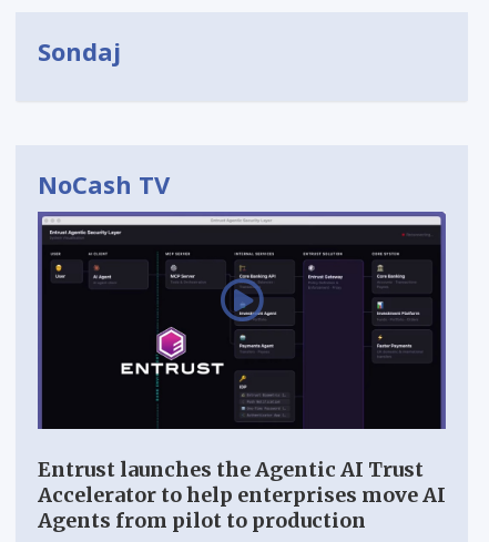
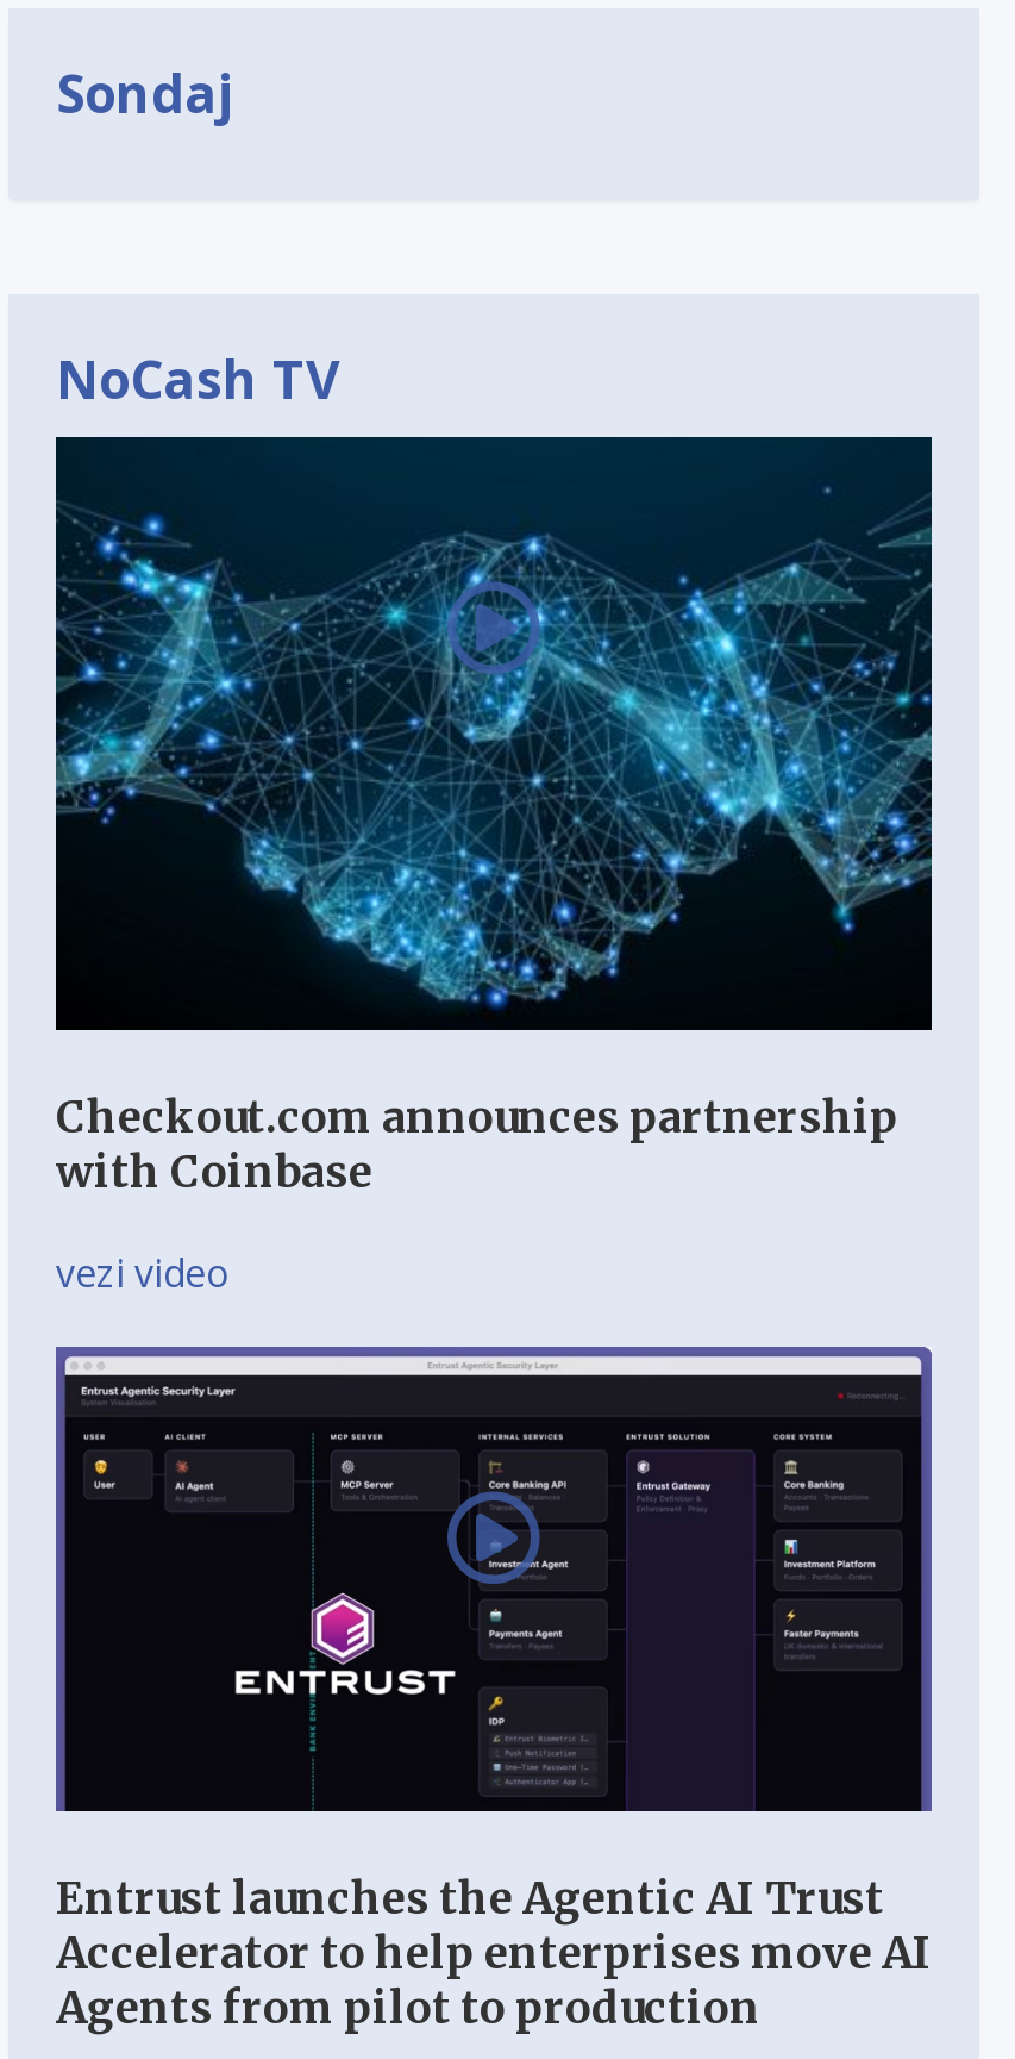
+ [image]
+ Checkout.com announces partnership
+ with Coinbase
+ vezi video
